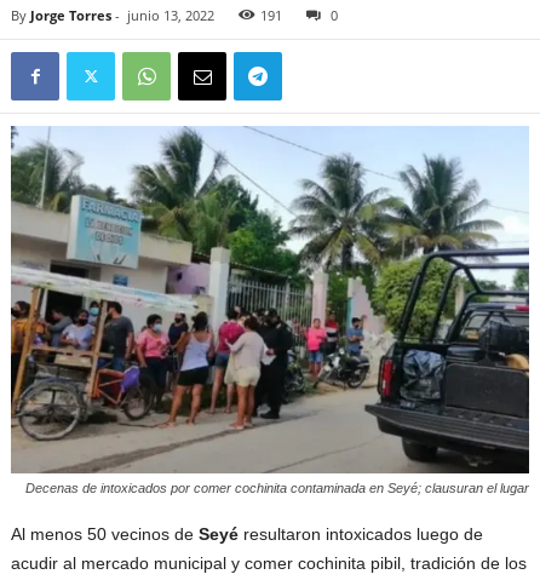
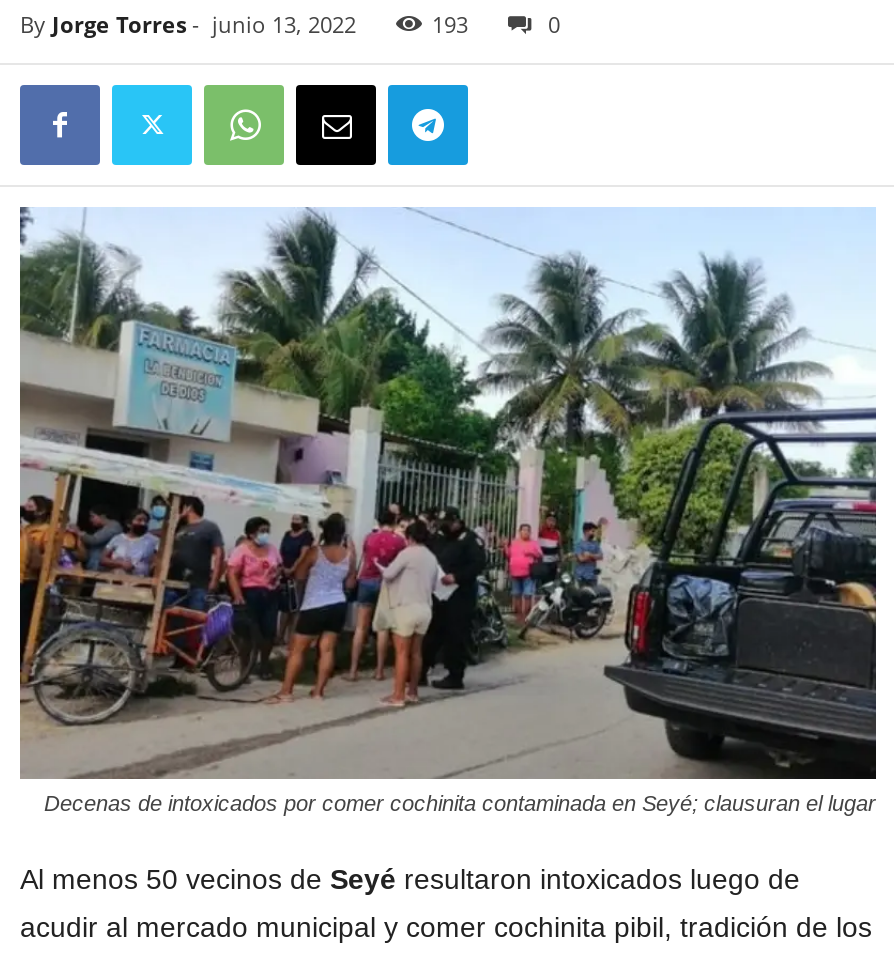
- 191
+ 193
